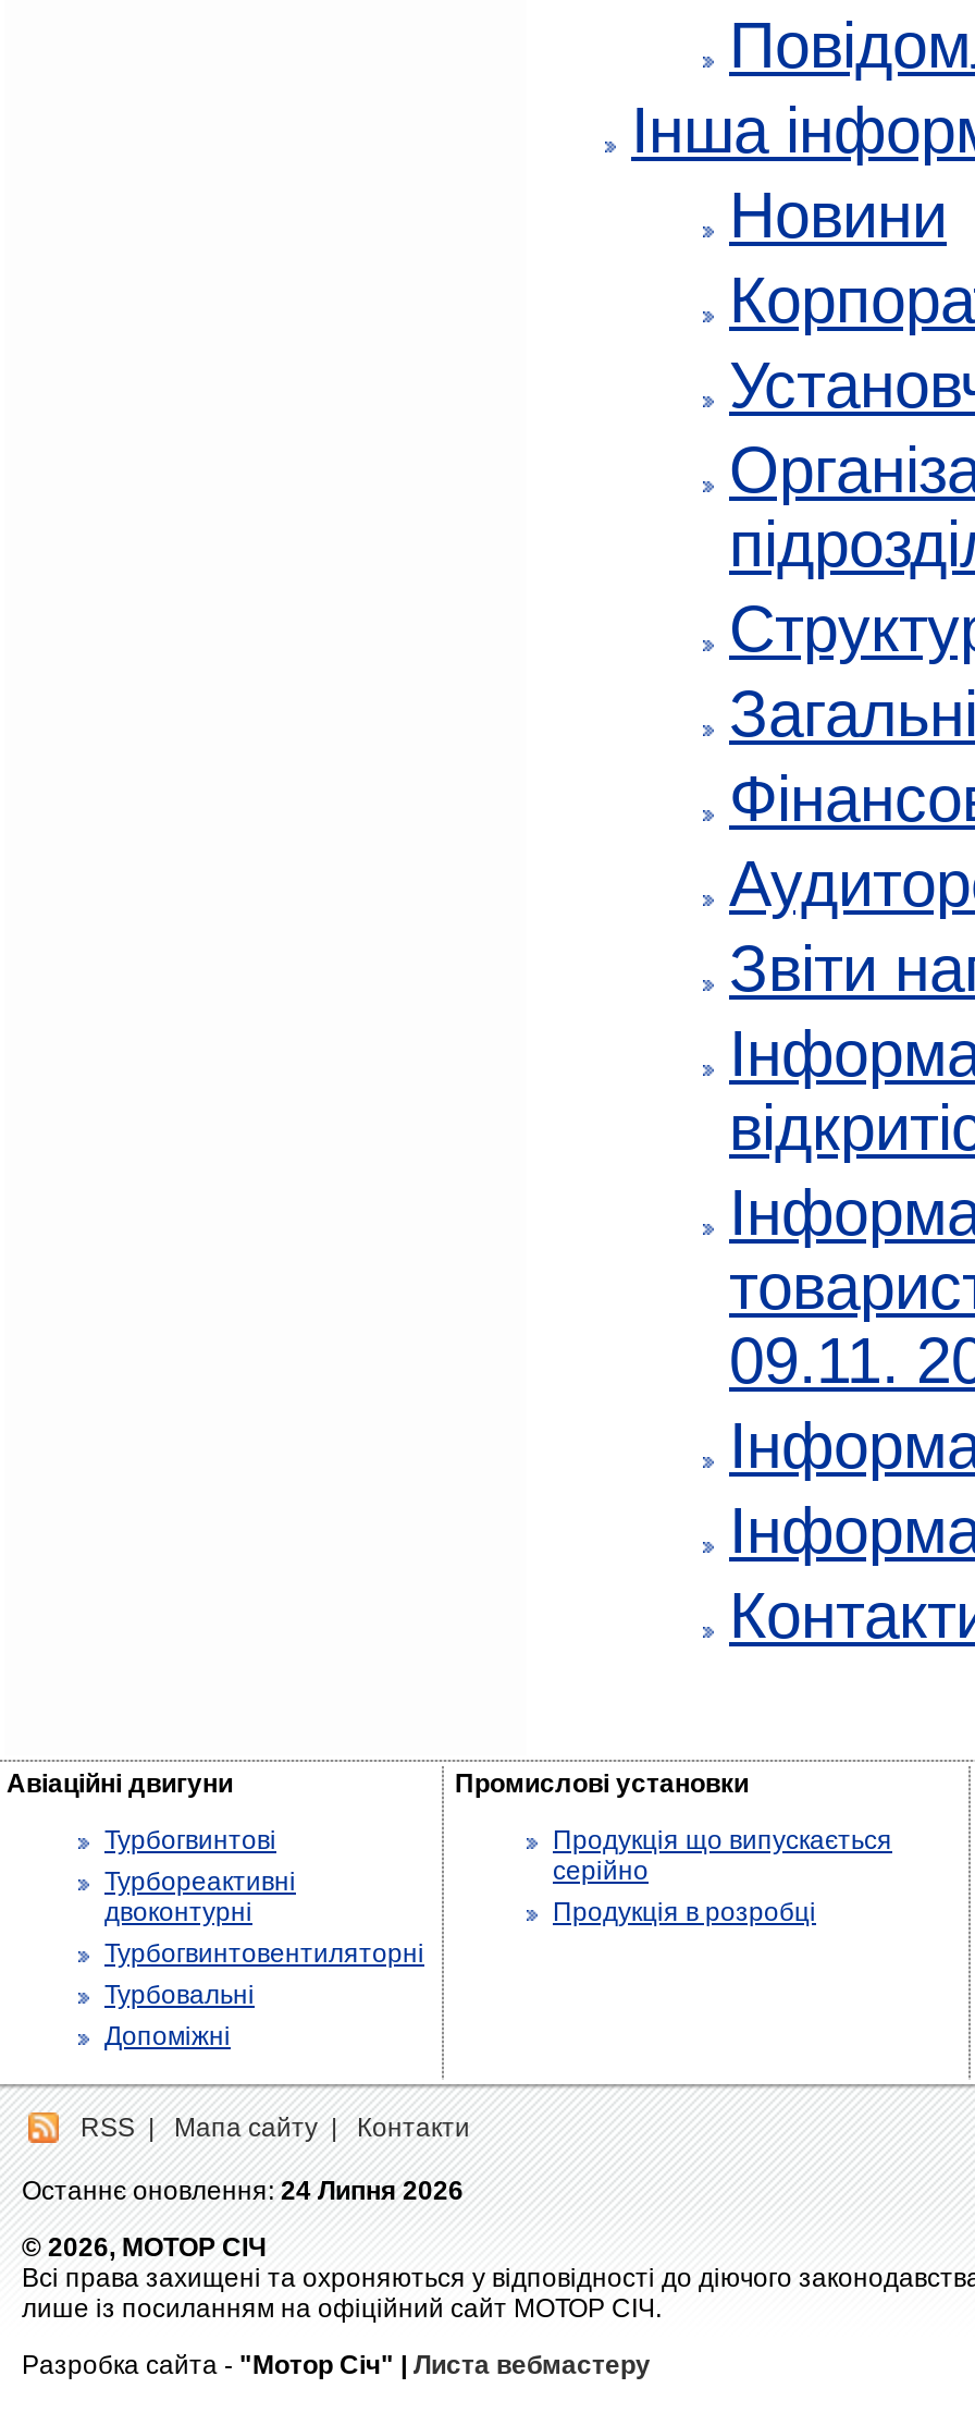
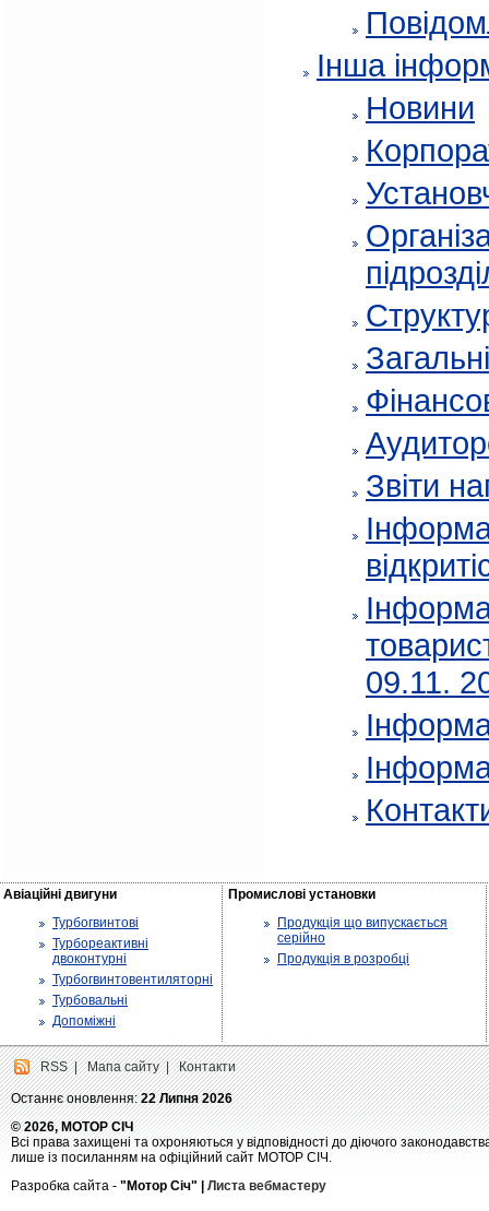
- Останнє оновлення: 24 Липня 2026
+ Останнє оновлення: 22 Липня 2026
